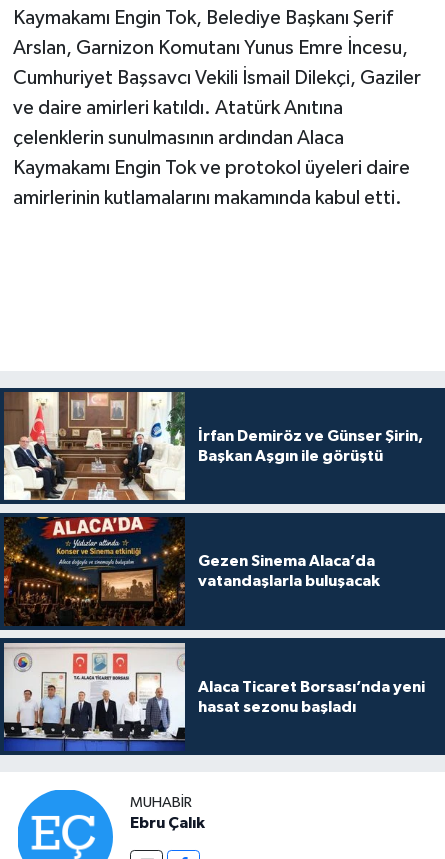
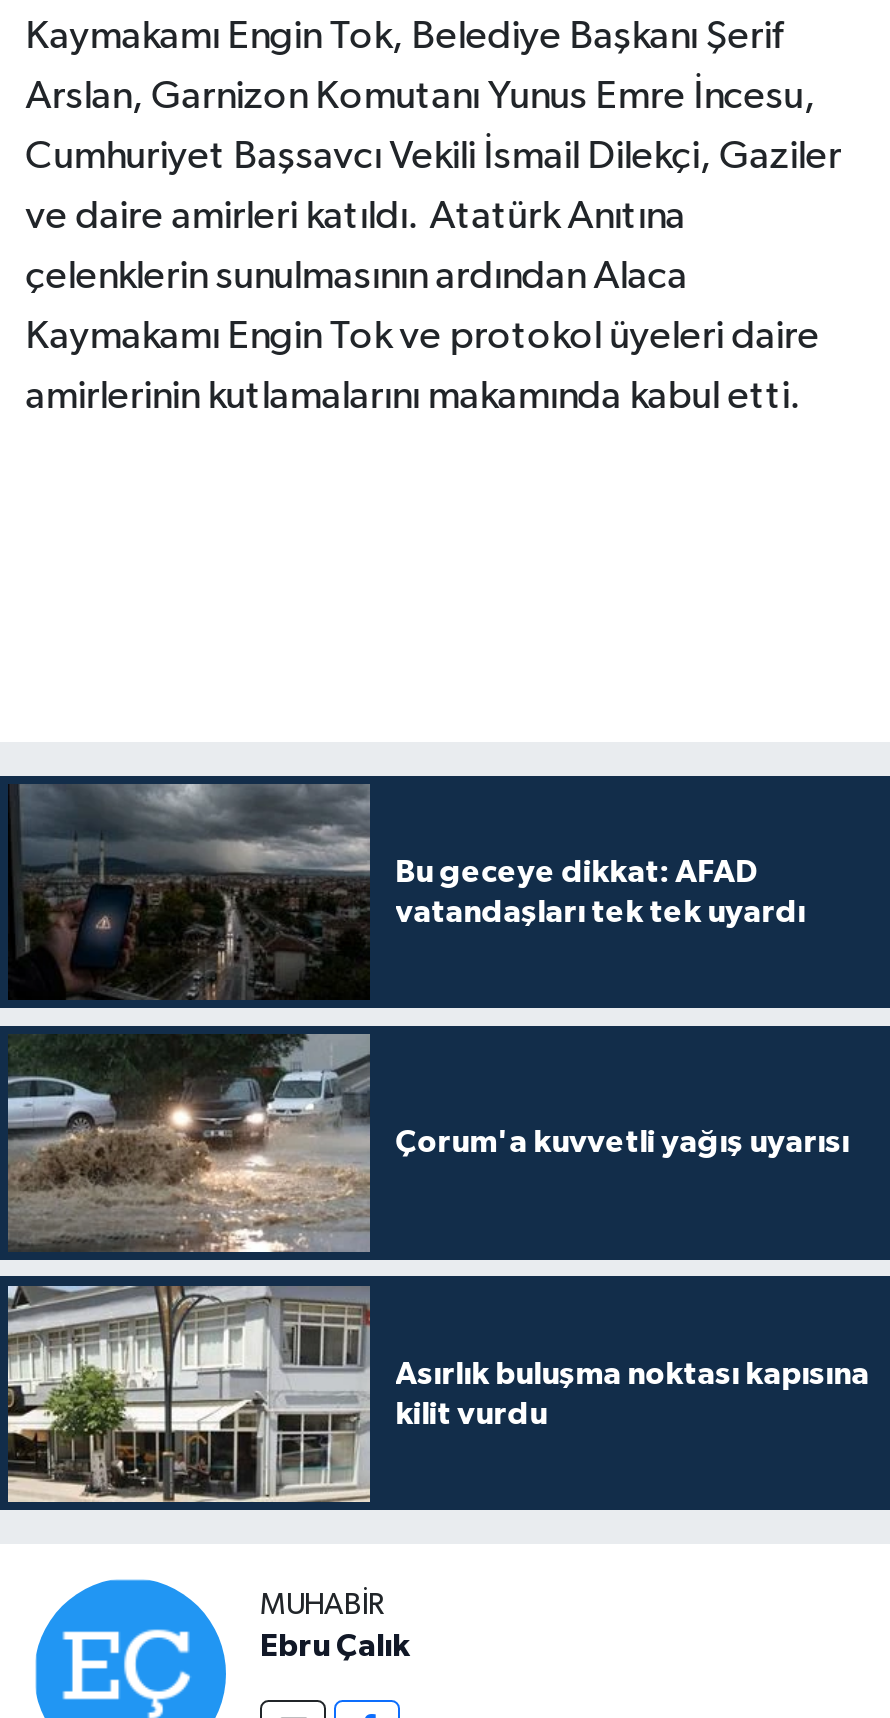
- [image]
- İrfan Demiröz ve Günser Şirin,
- Başkan Aşgın ile görüştü
+ [image]
+ Bu geceye dikkat: AFAD
+ vatandaşları tek tek uyardı

- [image]
- Gezen Sinema Alaca’da
- vatandaşlarla buluşacak
+ [image]
+ Çorum'a kuvvetli yağış uyarısı

- [image]
- Alaca Ticaret Borsası’nda yeni
- hasat sezonu başladı
+ [image]
+ Asırlık buluşma noktası kapısına
+ kilit vurdu
